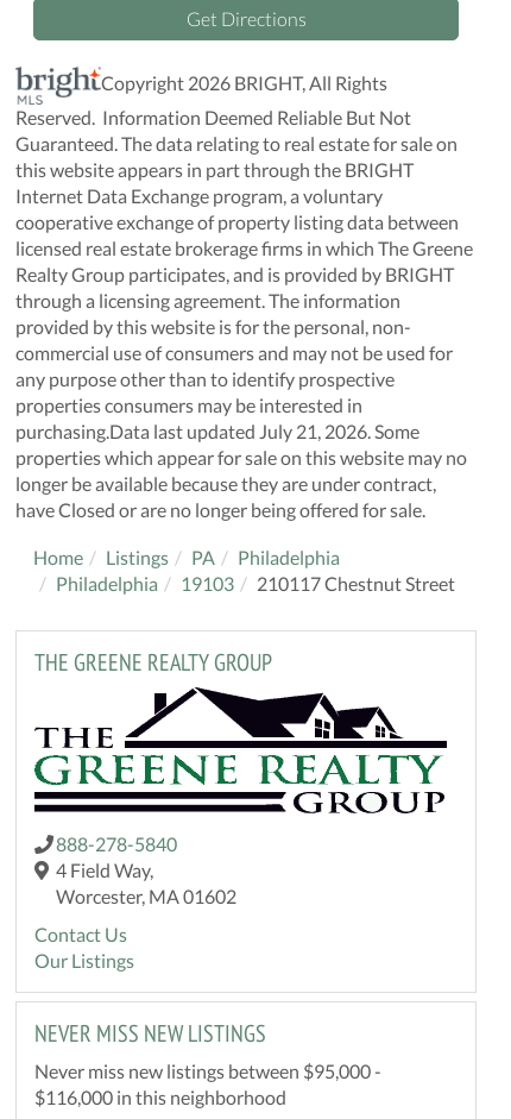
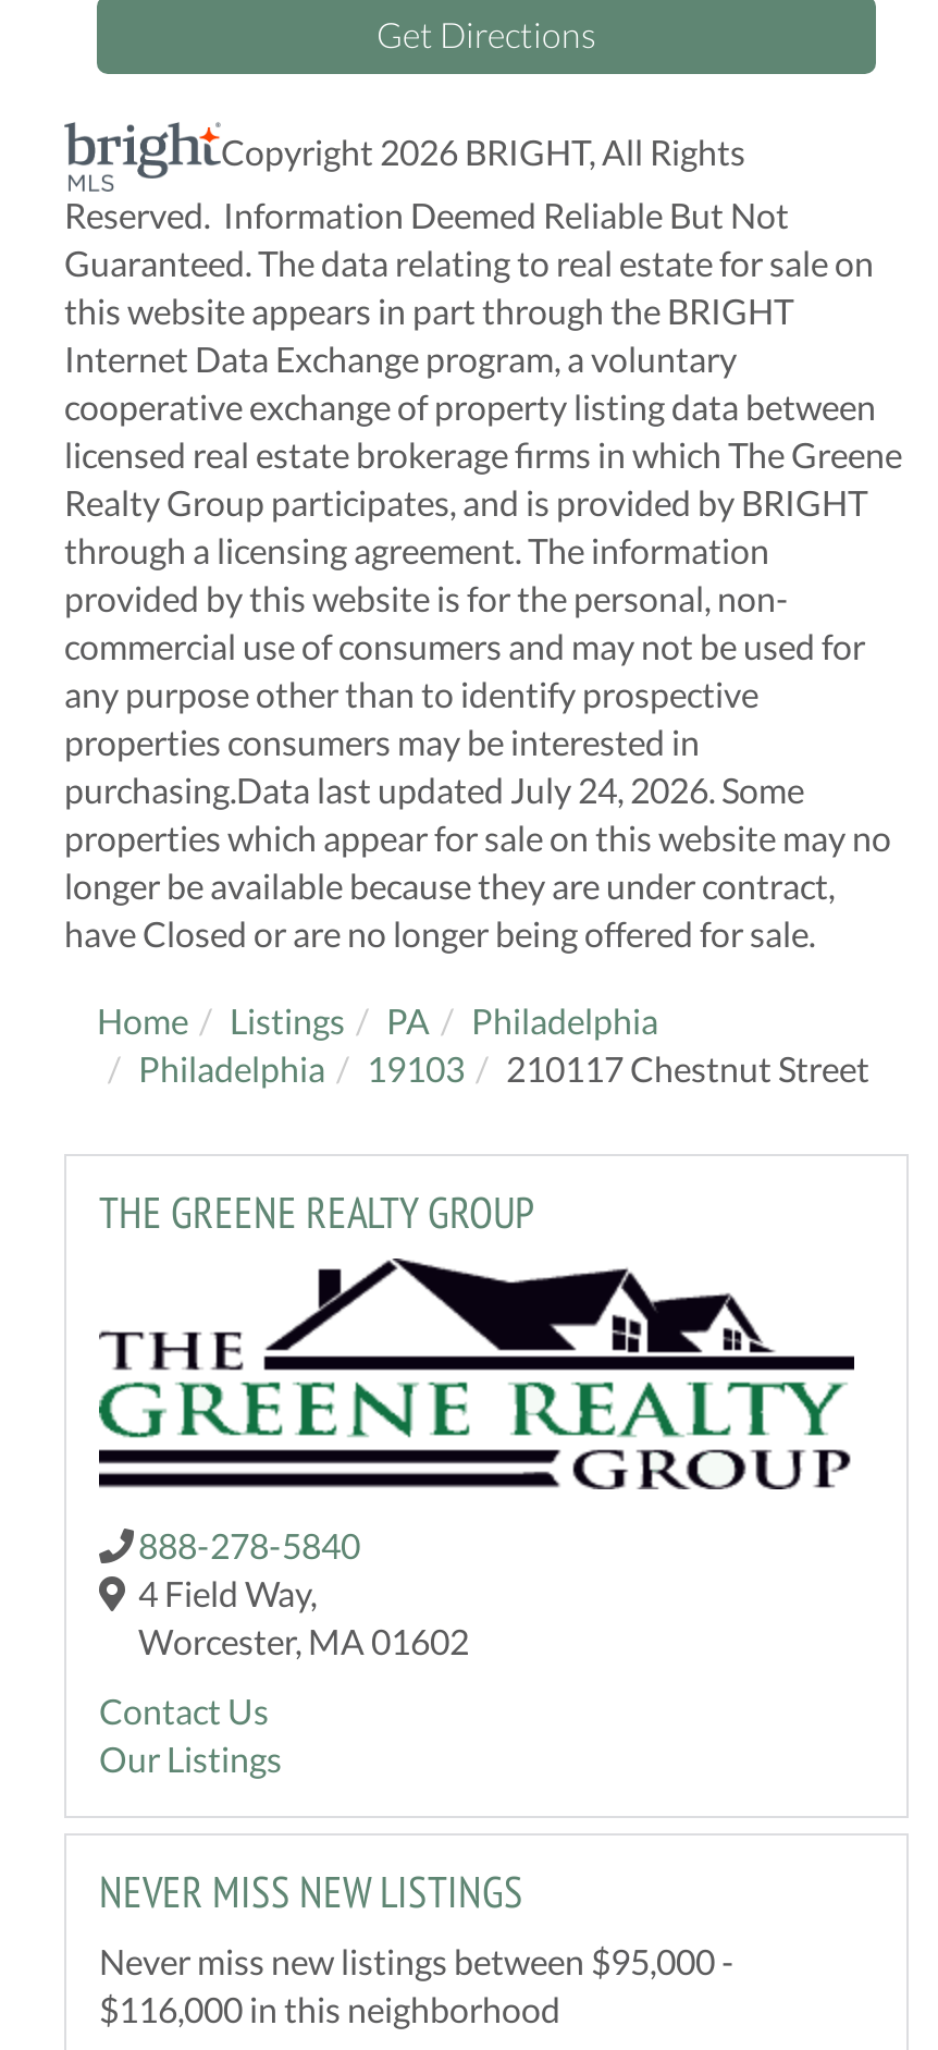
- purchasing.Data last updated July 21, 2026. Some
+ purchasing.Data last updated July 24, 2026. Some
